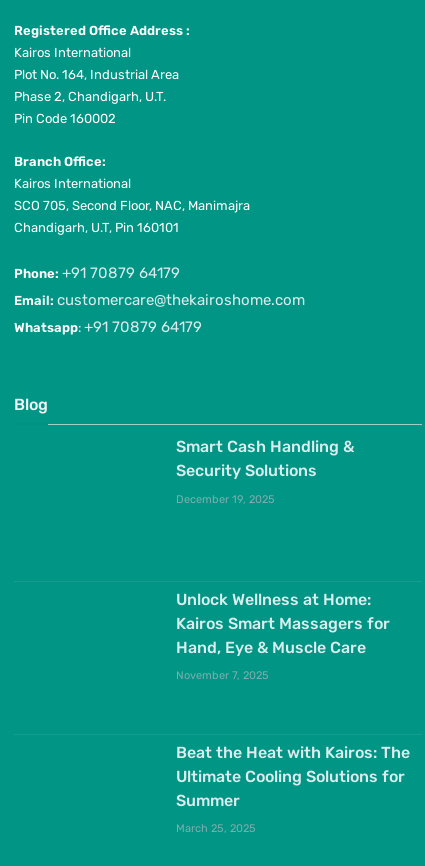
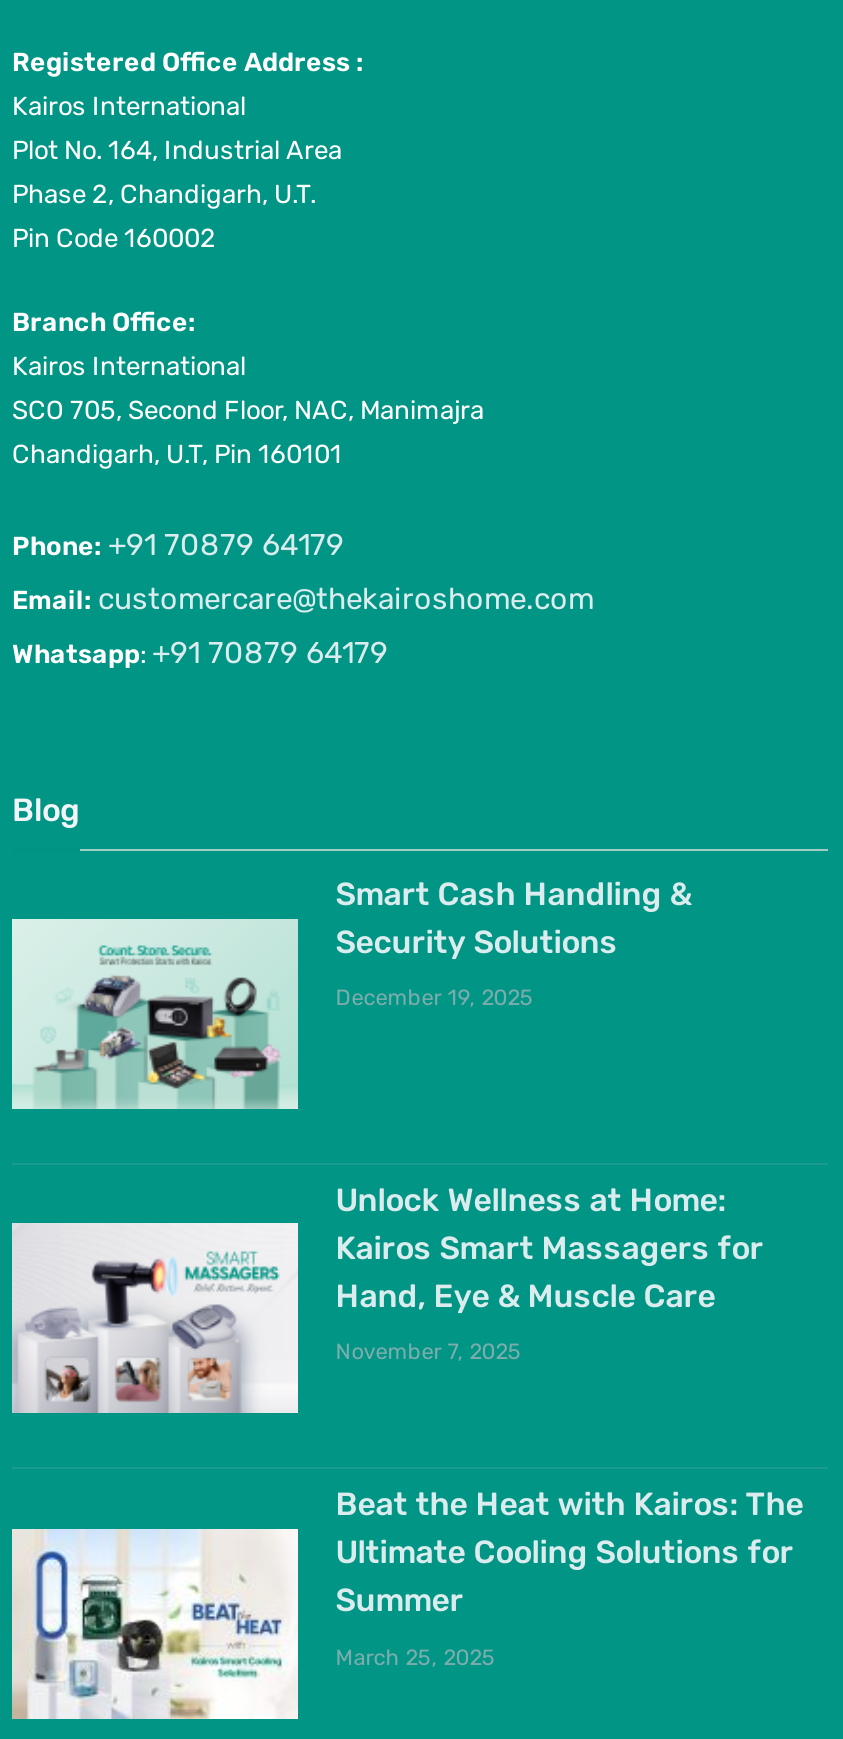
+ [image]

+ [image]

+ [image]
